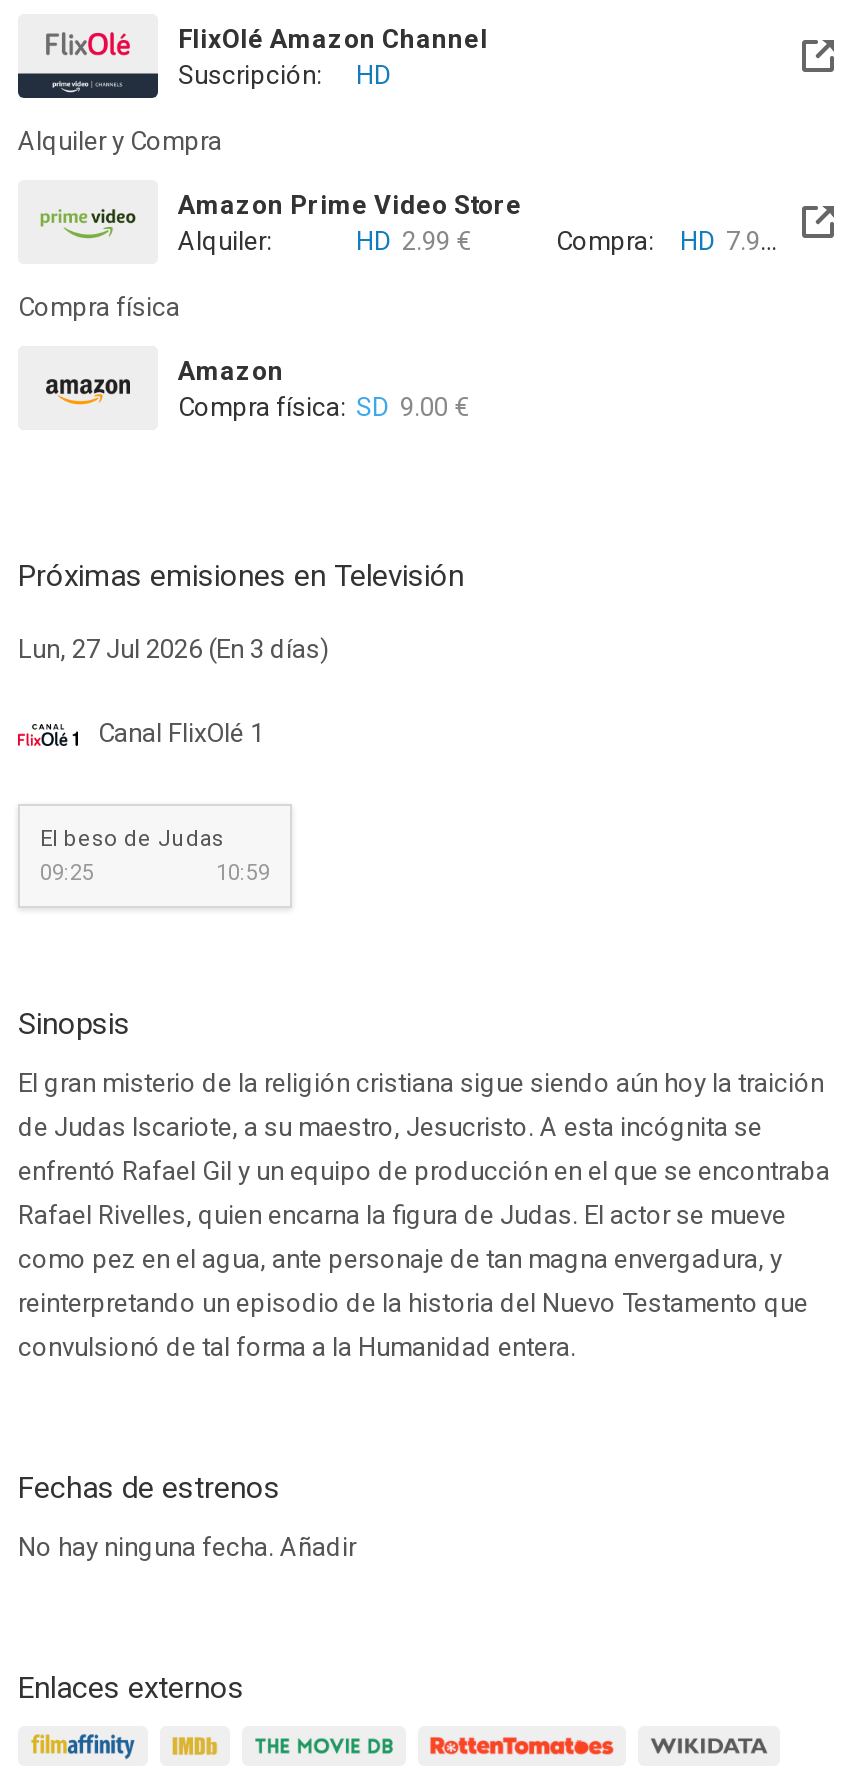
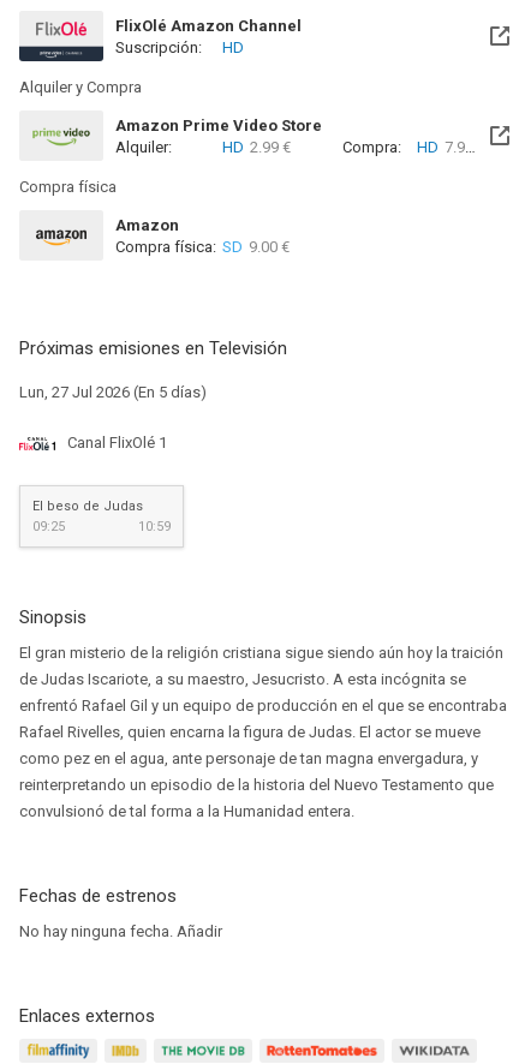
- Lun, 27 Jul 2026 (En 3 días)
+ Lun, 27 Jul 2026 (En 5 días)
